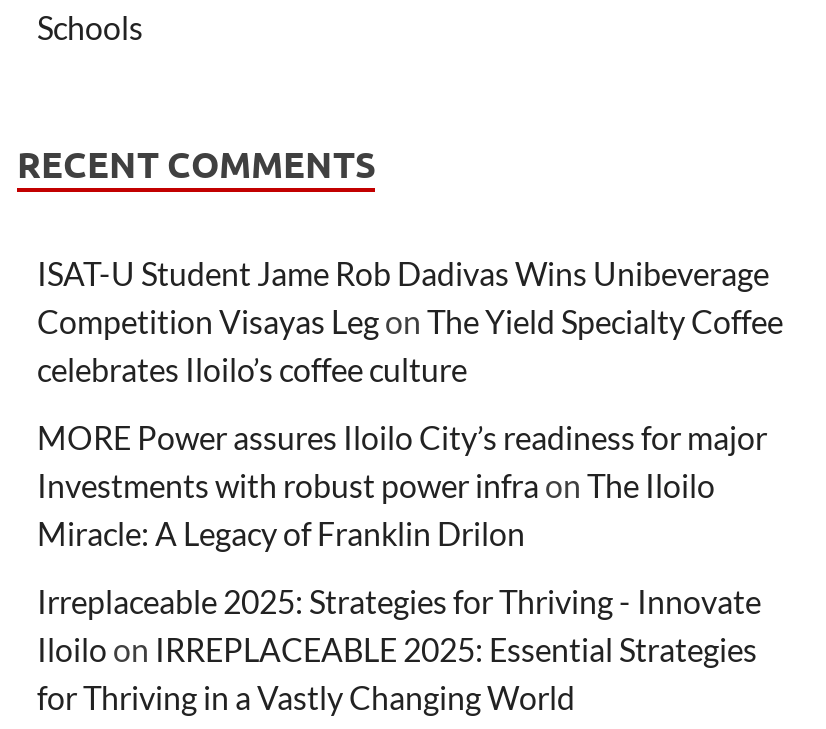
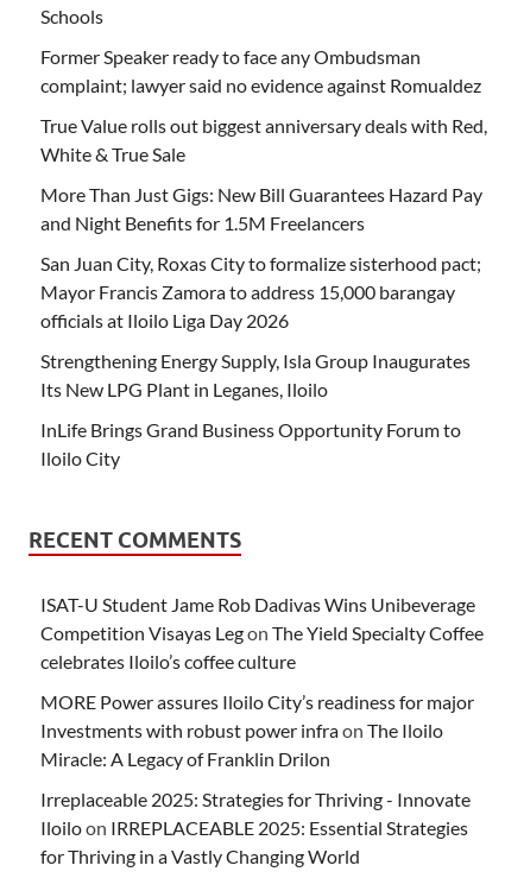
+ Former Speaker ready to face any Ombudsman
+ complaint; lawyer said no evidence against Romualdez
+ True Value rolls out biggest anniversary deals with Red,
+ White & True Sale
+ More Than Just Gigs: New Bill Guarantees Hazard Pay
+ and Night Benefits for 1.5M Freelancers
+ San Juan City, Roxas City to formalize sisterhood pact;
+ Mayor Francis Zamora to address 15,000 barangay
+ officials at Iloilo Liga Day 2026
+ Strengthening Energy Supply, Isla Group Inaugurates
+ Its New LPG Plant in Leganes, Iloilo
+ InLife Brings Grand Business Opportunity Forum to
+ Iloilo City
